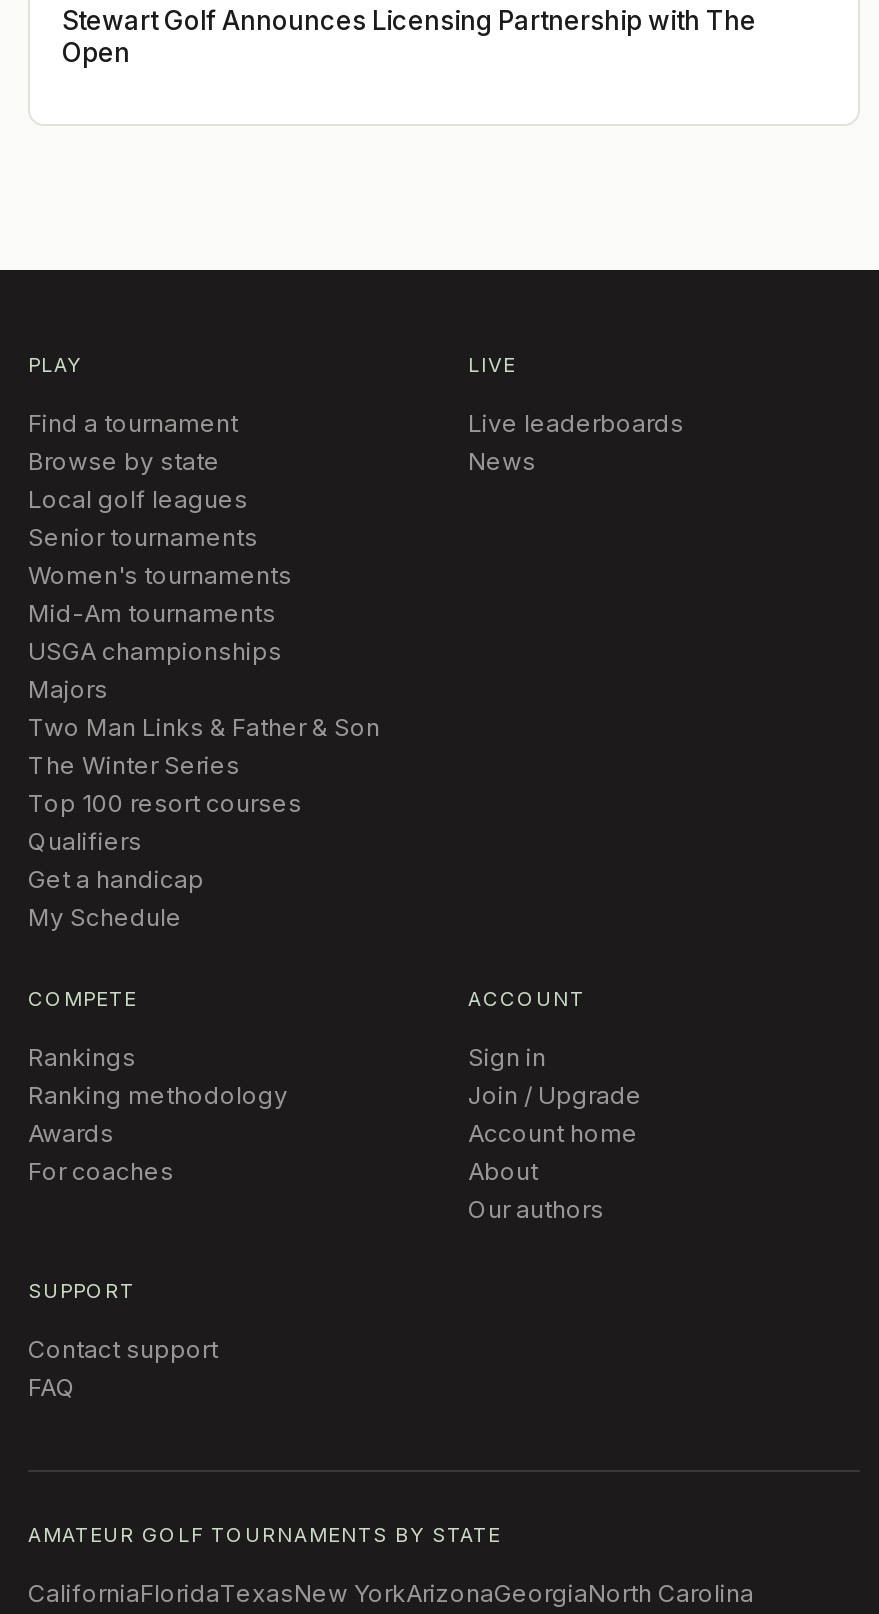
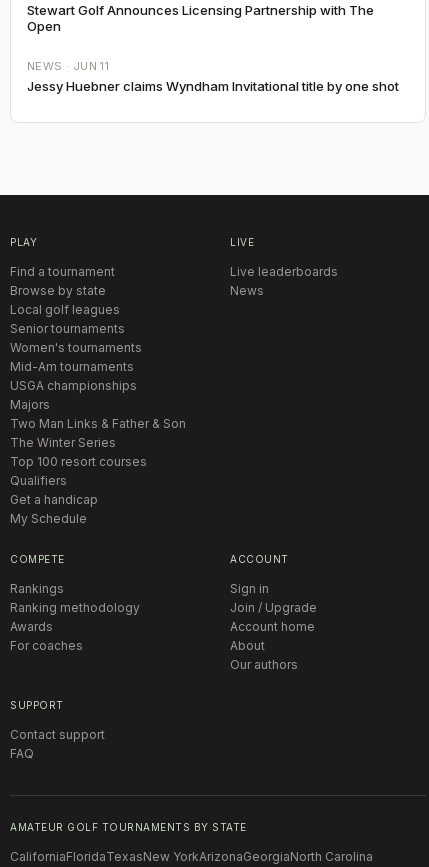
+ NEWS · JUN 11
+ Jessy Huebner claims Wyndham Invitational title by one shot
